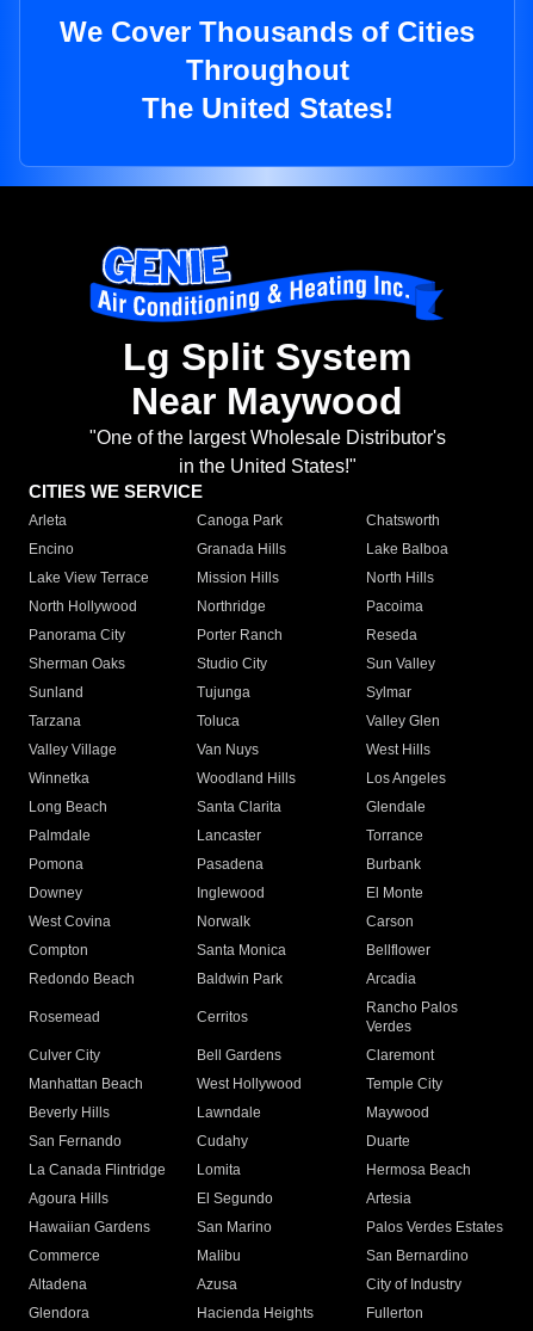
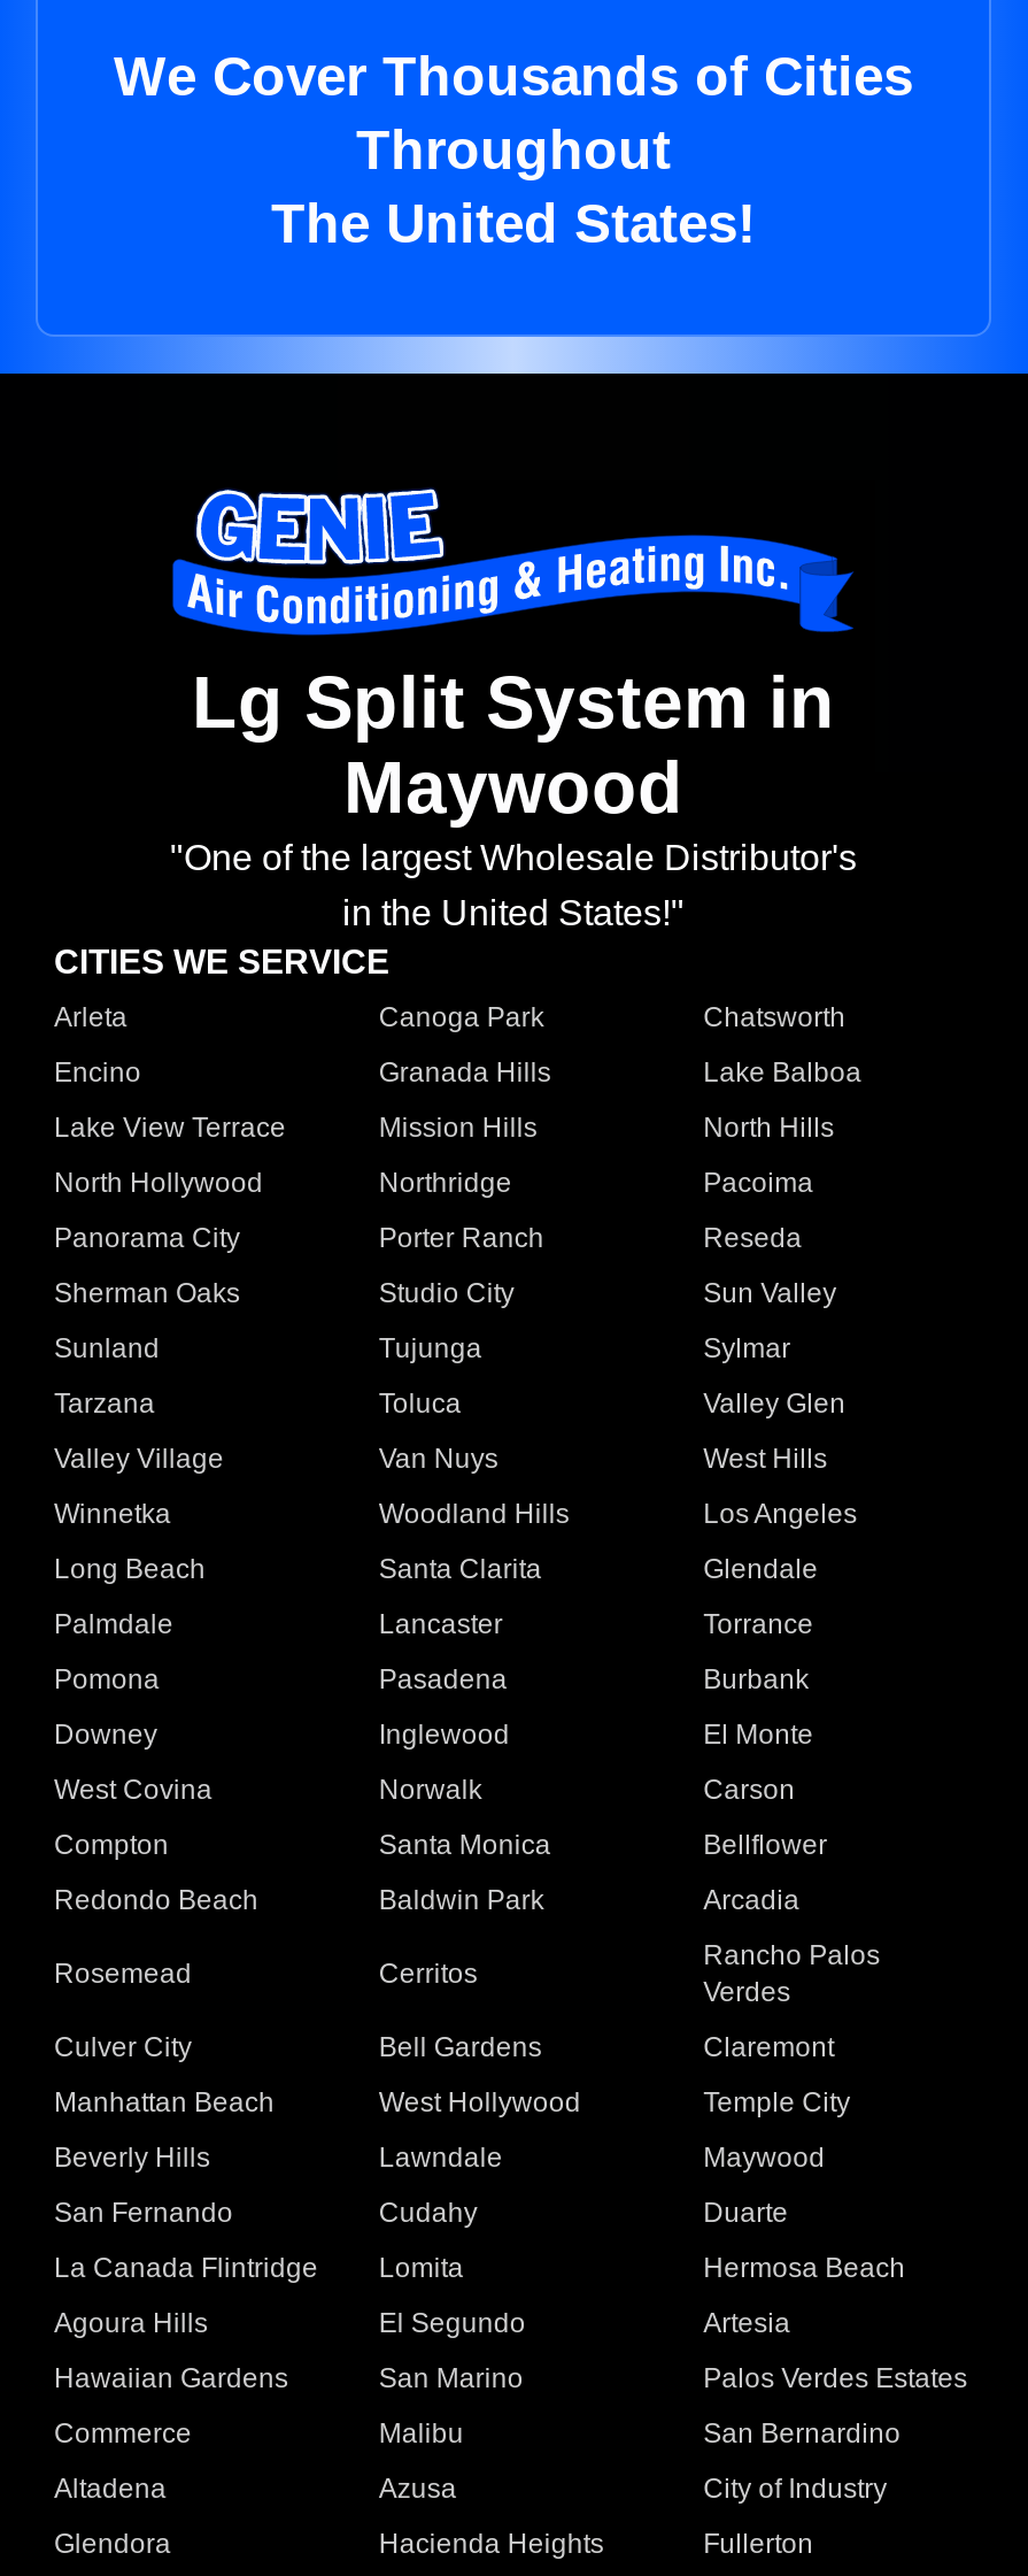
- Lg Split System
- Near Maywood
+ Lg Split System in
+ Maywood
